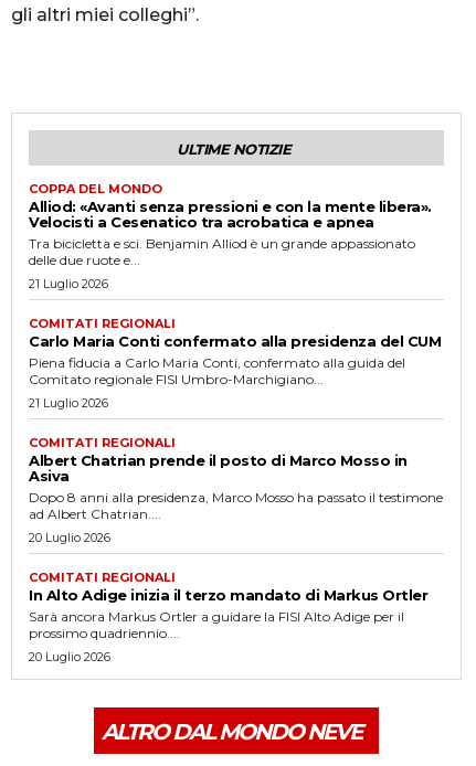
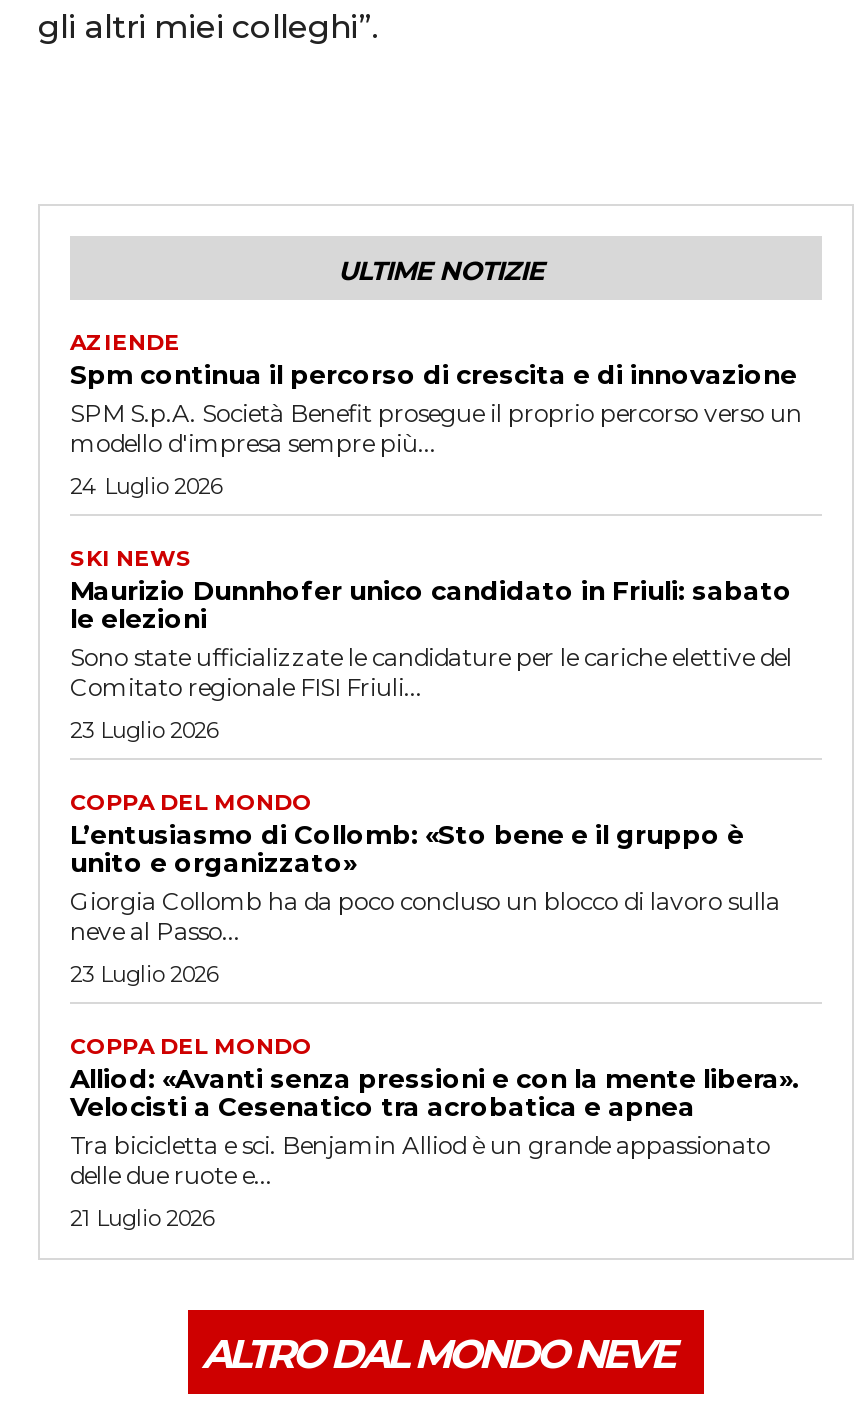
+ AZIENDE
+ Spm continua il percorso di crescita e di innovazione
+ SPM S.p.A. Società Benefit prosegue il proprio percorso verso un
+ modello d'impresa sempre più...
+ 24 Luglio 2026
+ SKI NEWS
+ Maurizio Dunnhofer unico candidato in Friuli: sabato
+ le elezioni
+ Sono state ufficializzate le candidature per le cariche elettive del
+ Comitato regionale FISI Friuli...
+ 23 Luglio 2026
+ COPPA DEL MONDO
+ L’entusiasmo di Collomb: «Sto bene e il gruppo è
+ unito e organizzato»
+ Giorgia Collomb ha da poco concluso un blocco di lavoro sulla
+ neve al Passo...
+ 23 Luglio 2026

moved down: COPPA DEL MONDO | Alliod: «Avanti senza pressioni e con la mente libera». | Velocisti a Cesenatico tra acrobatica e apnea | Tra bicicletta e sci. Benjamin Alliod è un grande appassionato | delle due ruote e... | 21 Luglio 2026

- COMITATI REGIONALI
- Carlo Maria Conti confermato alla presidenza del CUM
- Piena fiducia a Carlo Maria Conti, confermato alla guida del
- Comitato regionale FISI Umbro-Marchigiano...
- 21 Luglio 2026
- COMITATI REGIONALI
- Albert Chatrian prende il posto di Marco Mosso in
- Asiva
- Dopo 8 anni alla presidenza, Marco Mosso ha passato il testimone
- ad Albert Chatrian....
- 20 Luglio 2026
- COMITATI REGIONALI
- In Alto Adige inizia il terzo mandato di Markus Ortler
- Sarà ancora Markus Ortler a guidare la FISI Alto Adige per il
- prossimo quadriennio....
- 20 Luglio 2026
